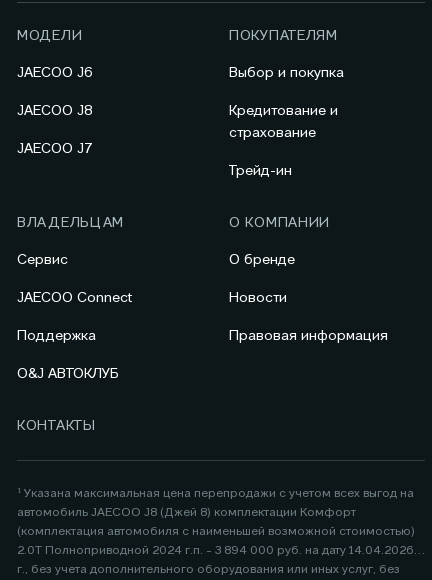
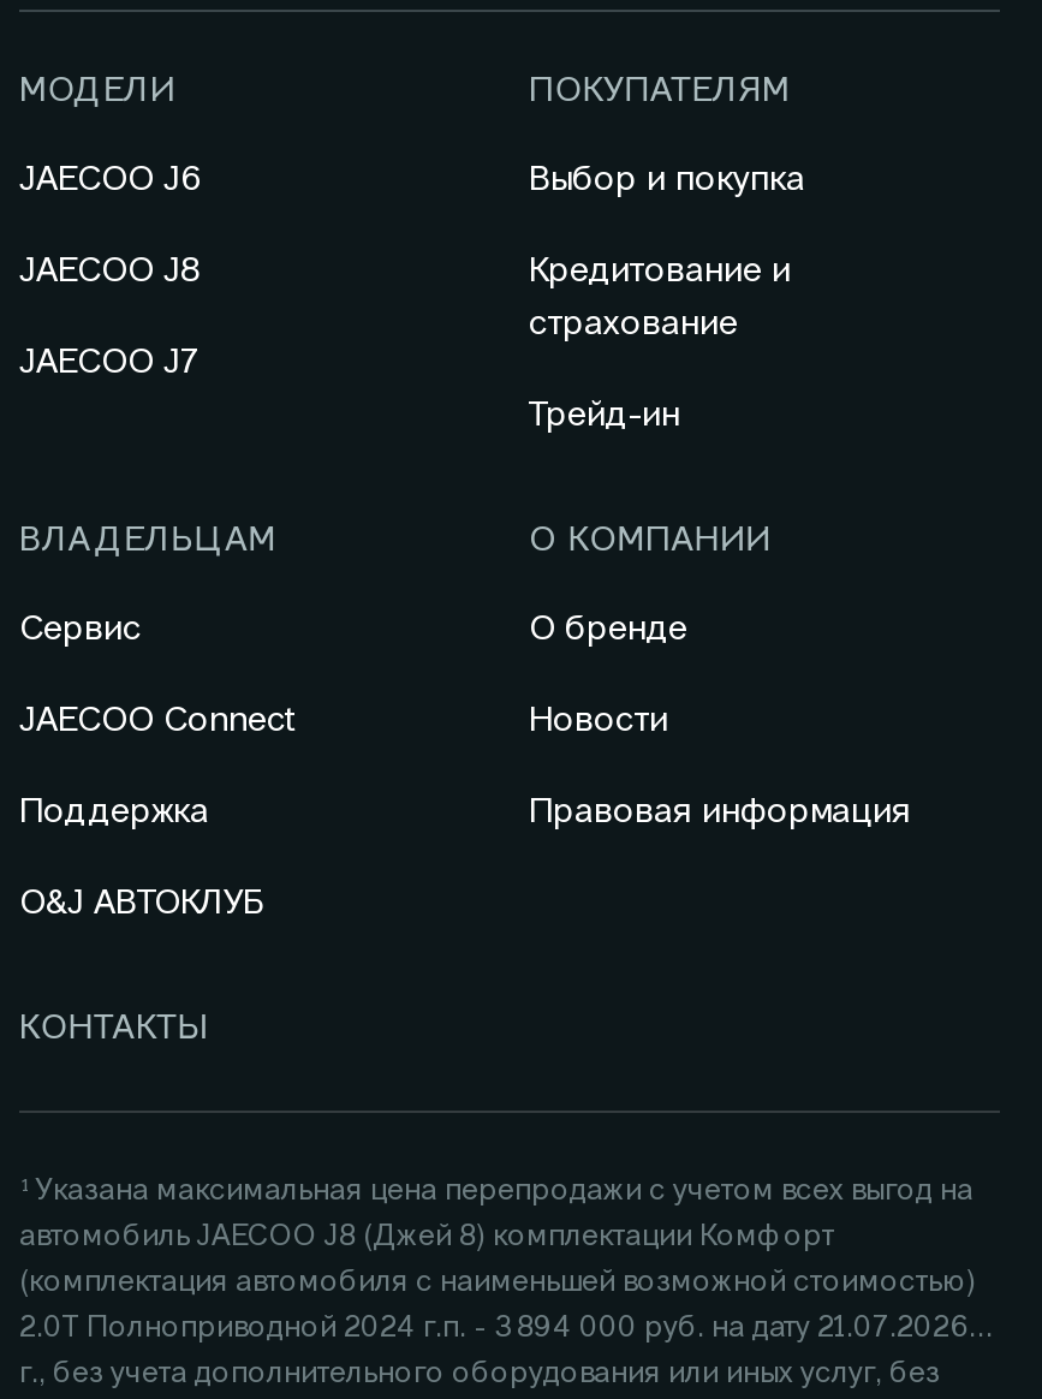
- 2.0Т Полноприводной 2024 г.п. - 3 894 000 руб. на дату 14.04.2026
+ 2.0Т Полноприводной 2024 г.п. - 3 894 000 руб. на дату 21.07.2026
